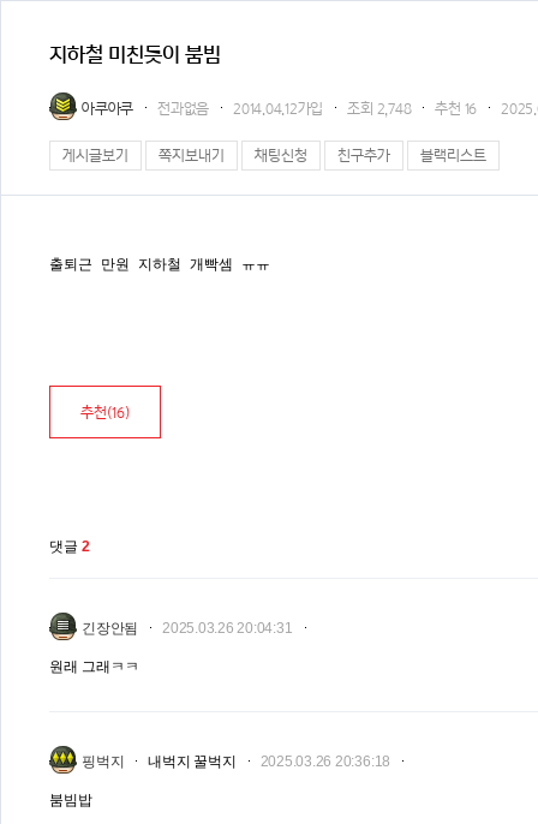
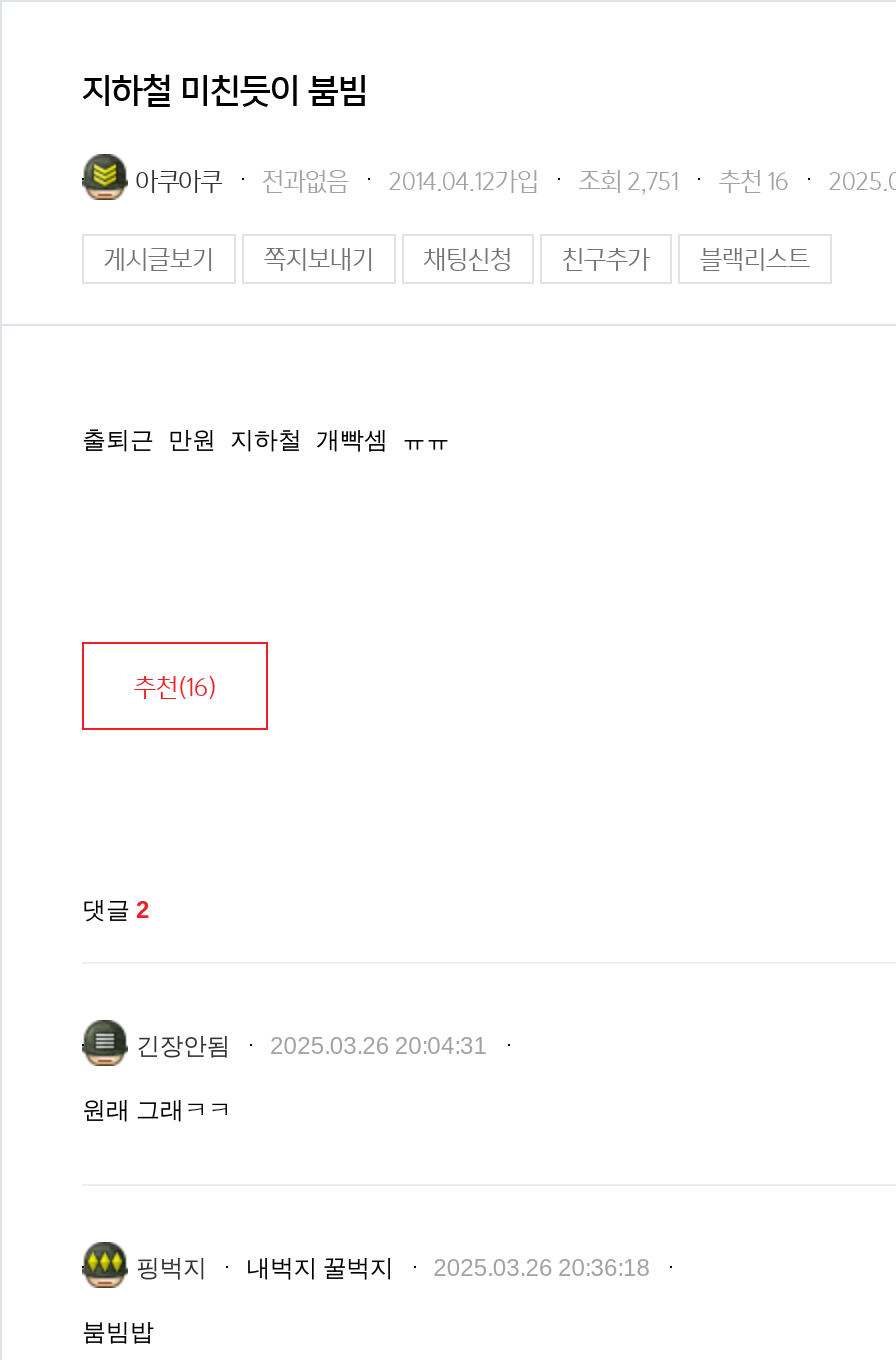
- 조회 2,748
+ 조회 2,751
